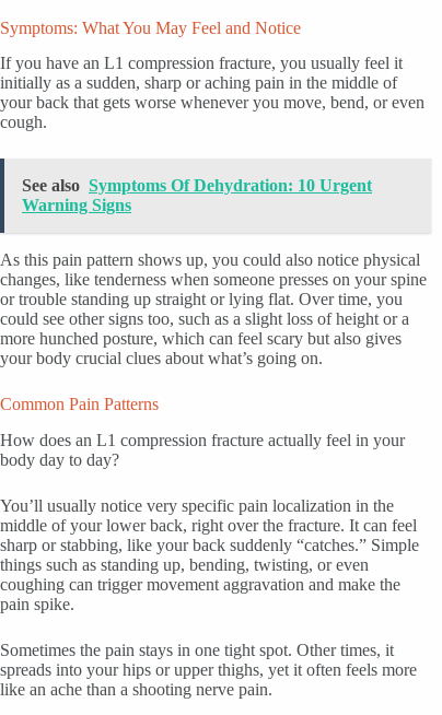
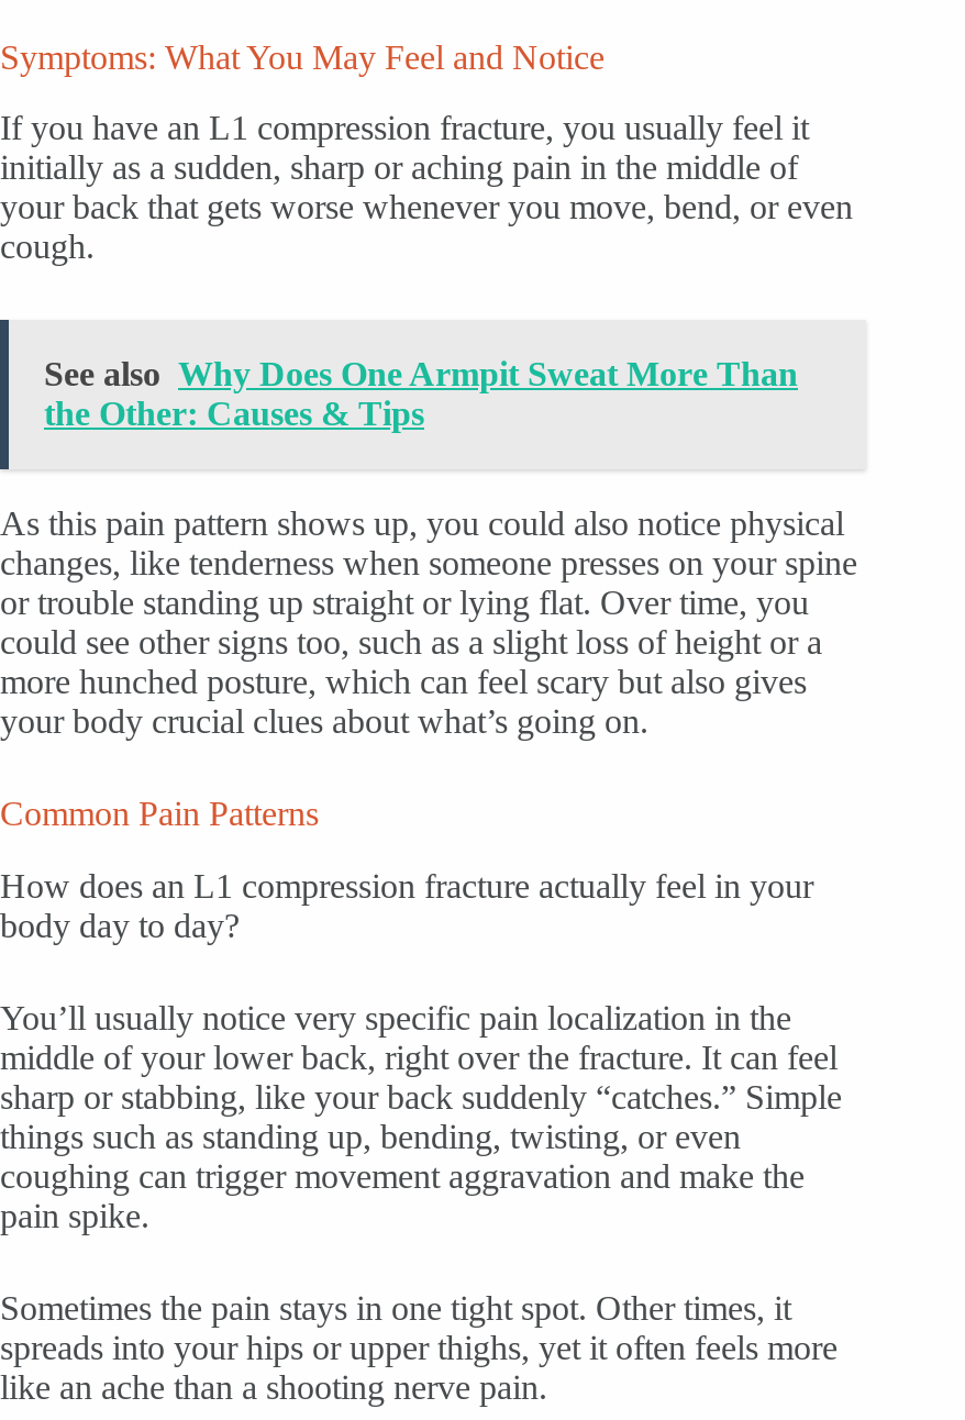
- See also Symptoms Of Dehydration: 10 Urgent
- Warning Signs
+ See also Why Does One Armpit Sweat More Than
+ the Other: Causes & Tips
